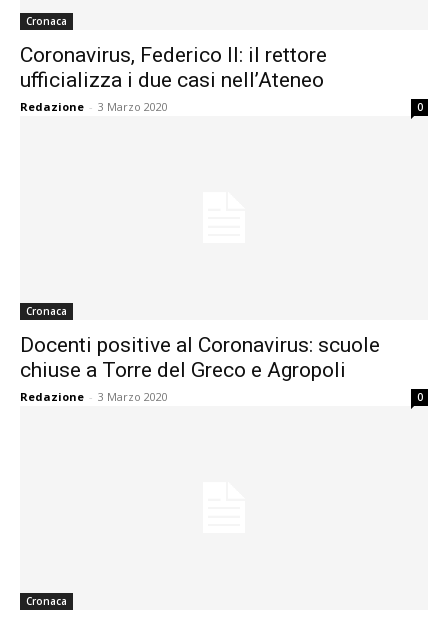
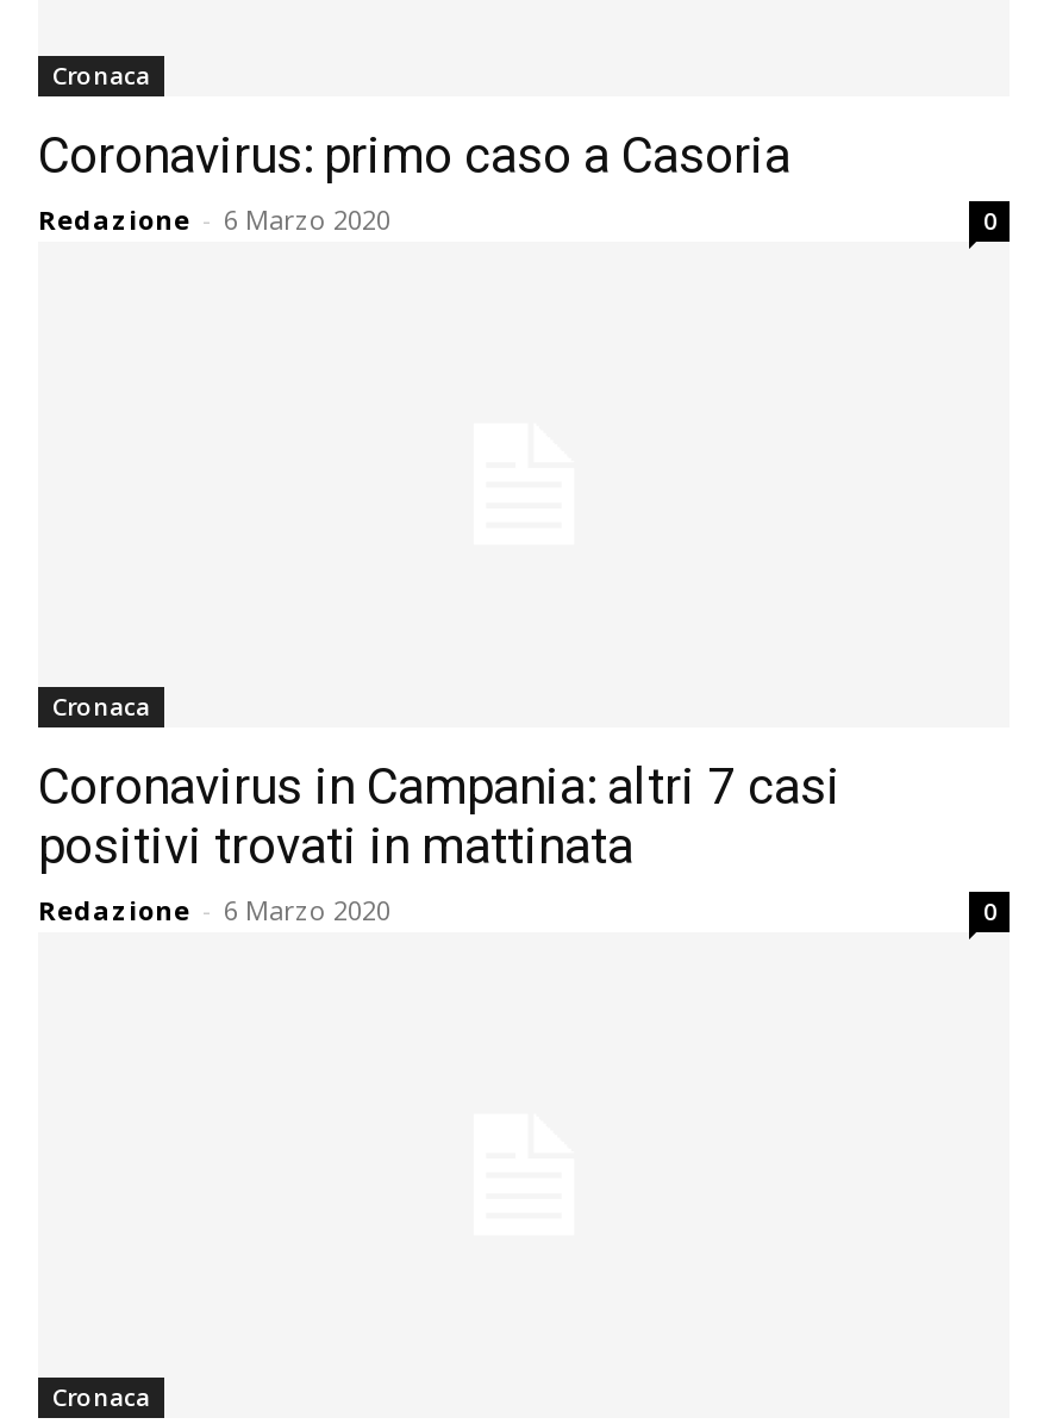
- Coronavirus, Federico II: il rettore
- ufficializza i due casi nell’Ateneo
- Redazione - 3 Marzo 2020
+ Coronavirus: primo caso a Casoria
+ Redazione - 6 Marzo 2020

- Docenti positive al Coronavirus: scuole
- chiuse a Torre del Greco e Agropoli
- Redazione - 3 Marzo 2020
+ Coronavirus in Campania: altri 7 casi
+ positivi trovati in mattinata
+ Redazione - 6 Marzo 2020
